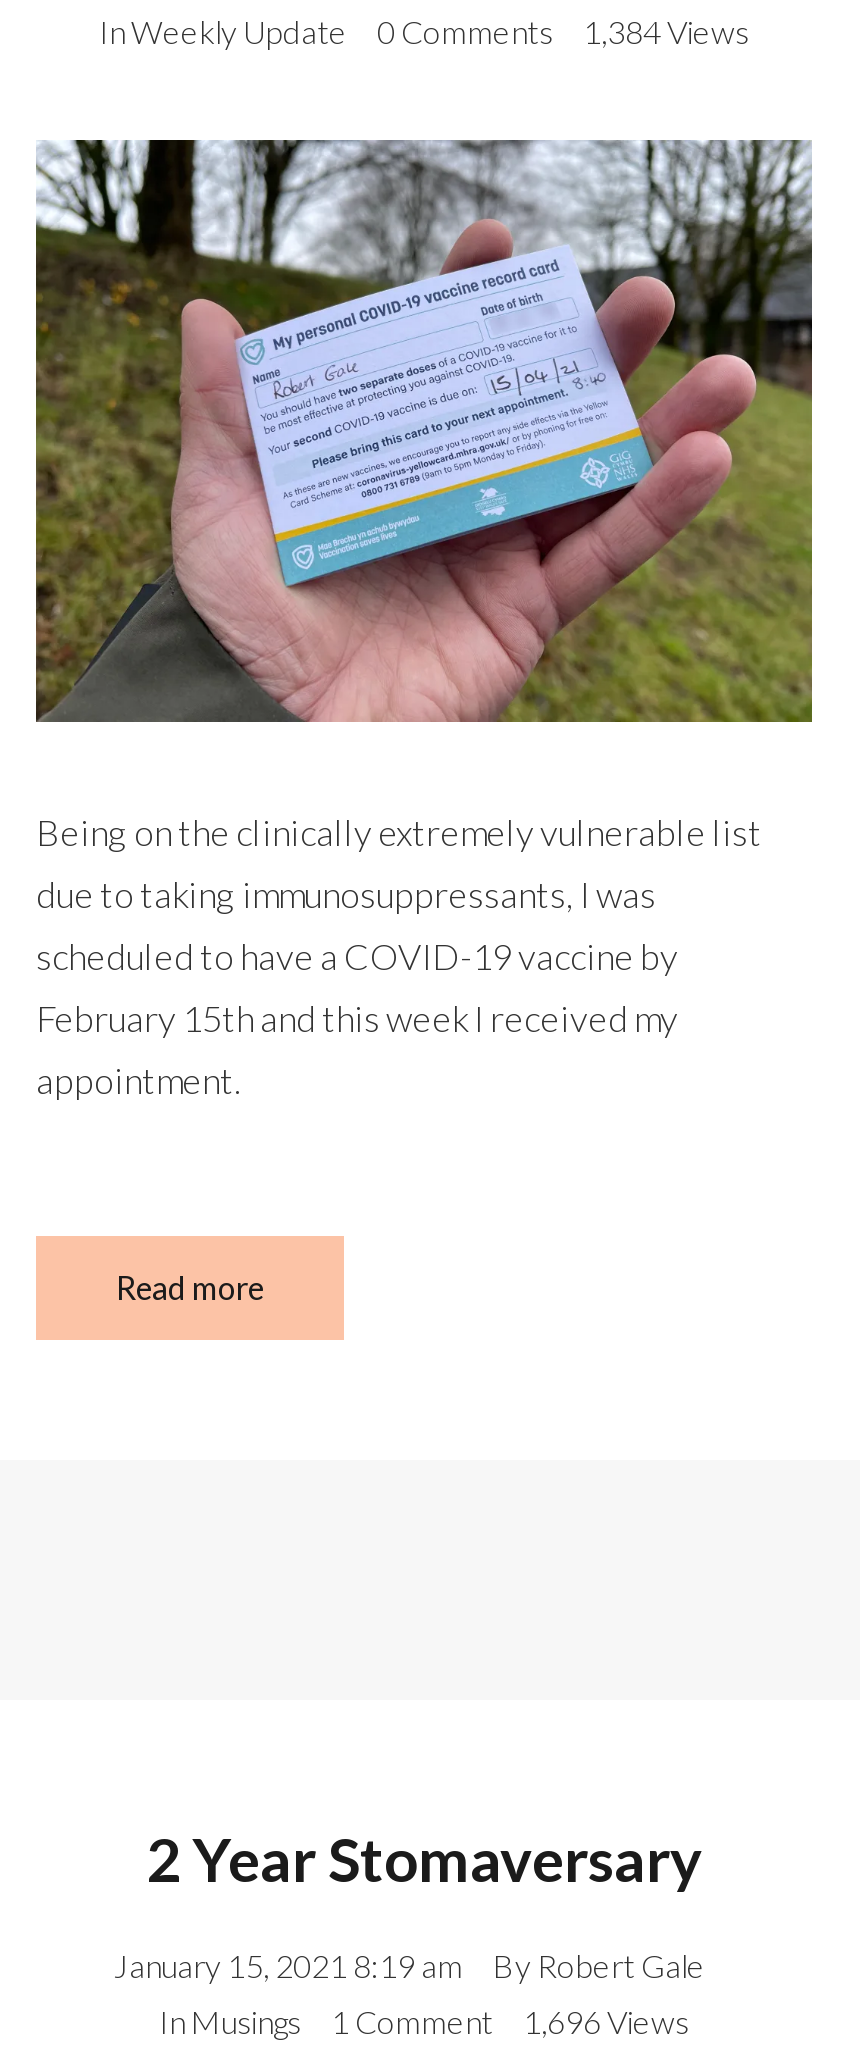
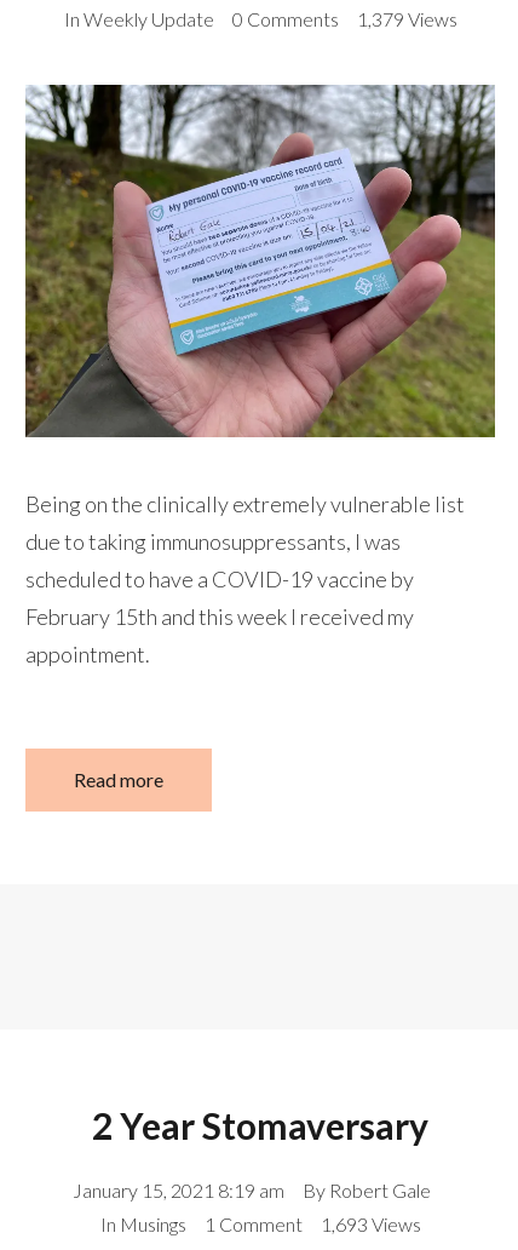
- 1,384 Views
+ 1,379 Views

- In Musings 1 Comment 1,696 Views
+ In Musings 1 Comment 1,693 Views
